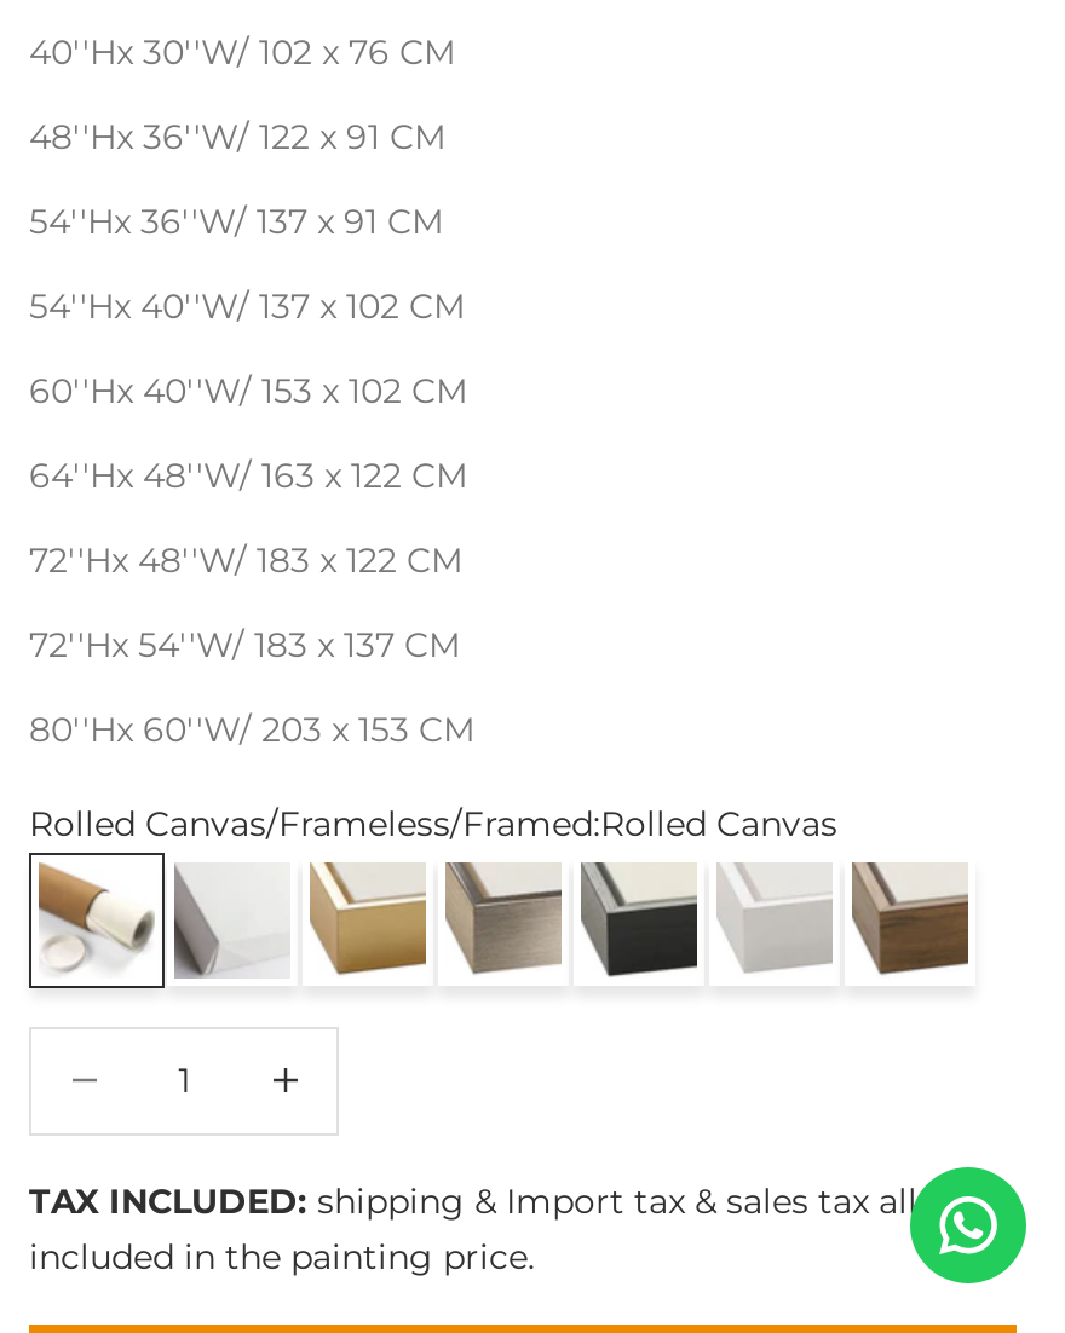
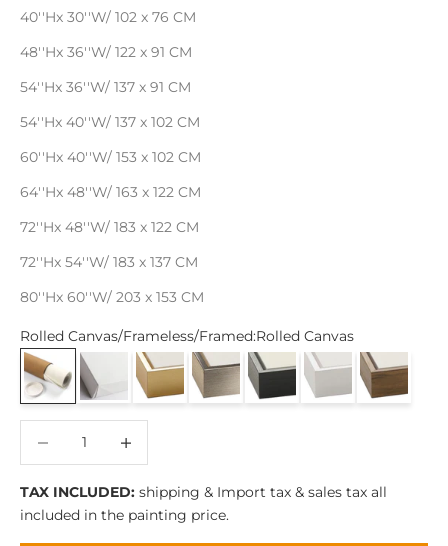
- [image]
